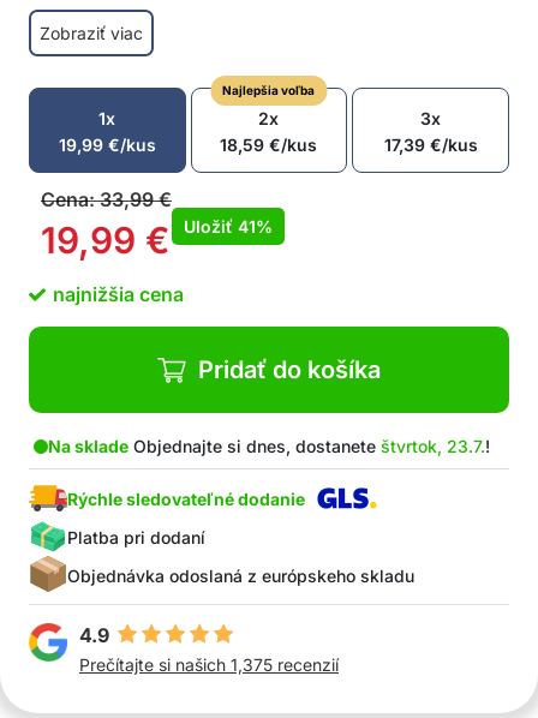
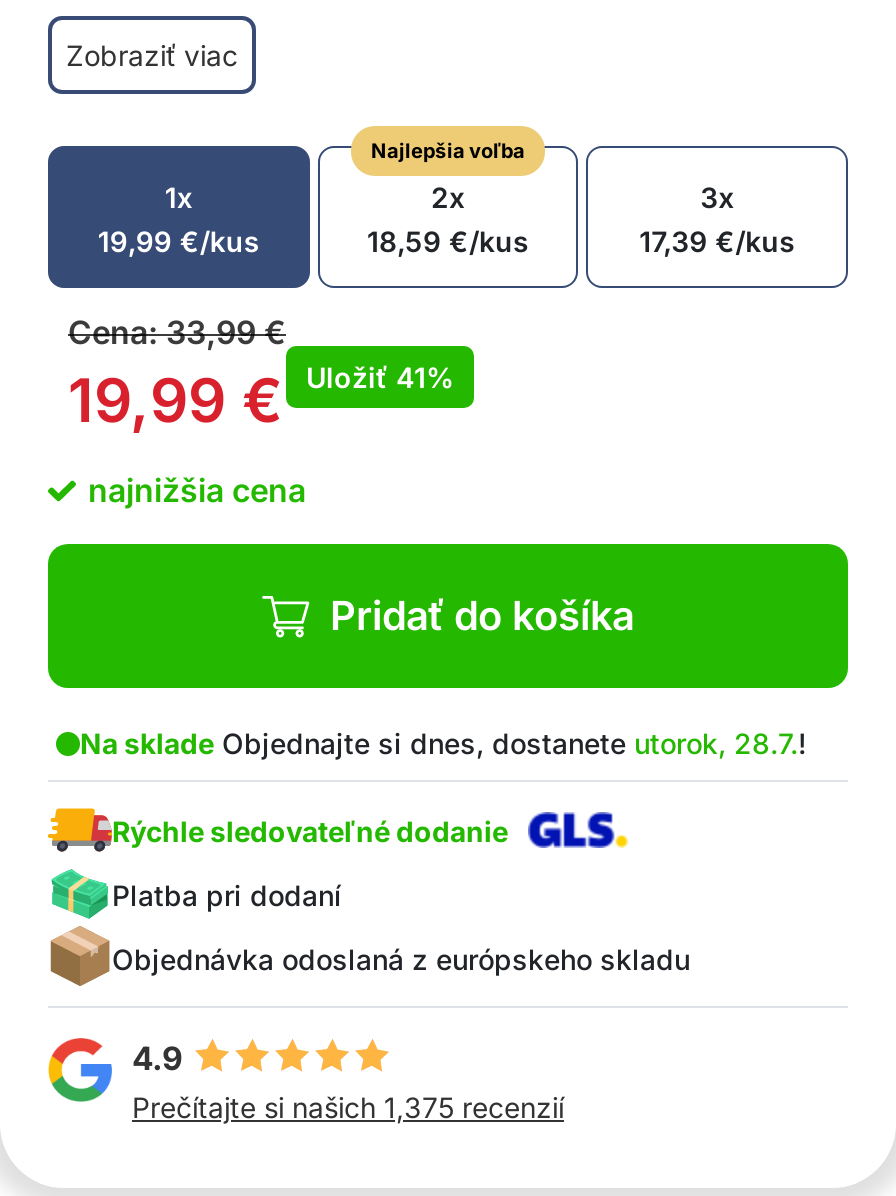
- Na sklade Objednajte si dnes, dostanete štvrtok, 23.7.!
+ Na sklade Objednajte si dnes, dostanete utorok, 28.7.!
